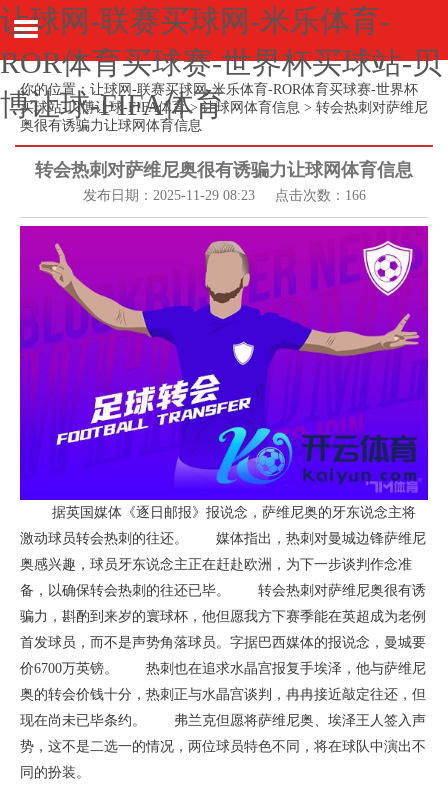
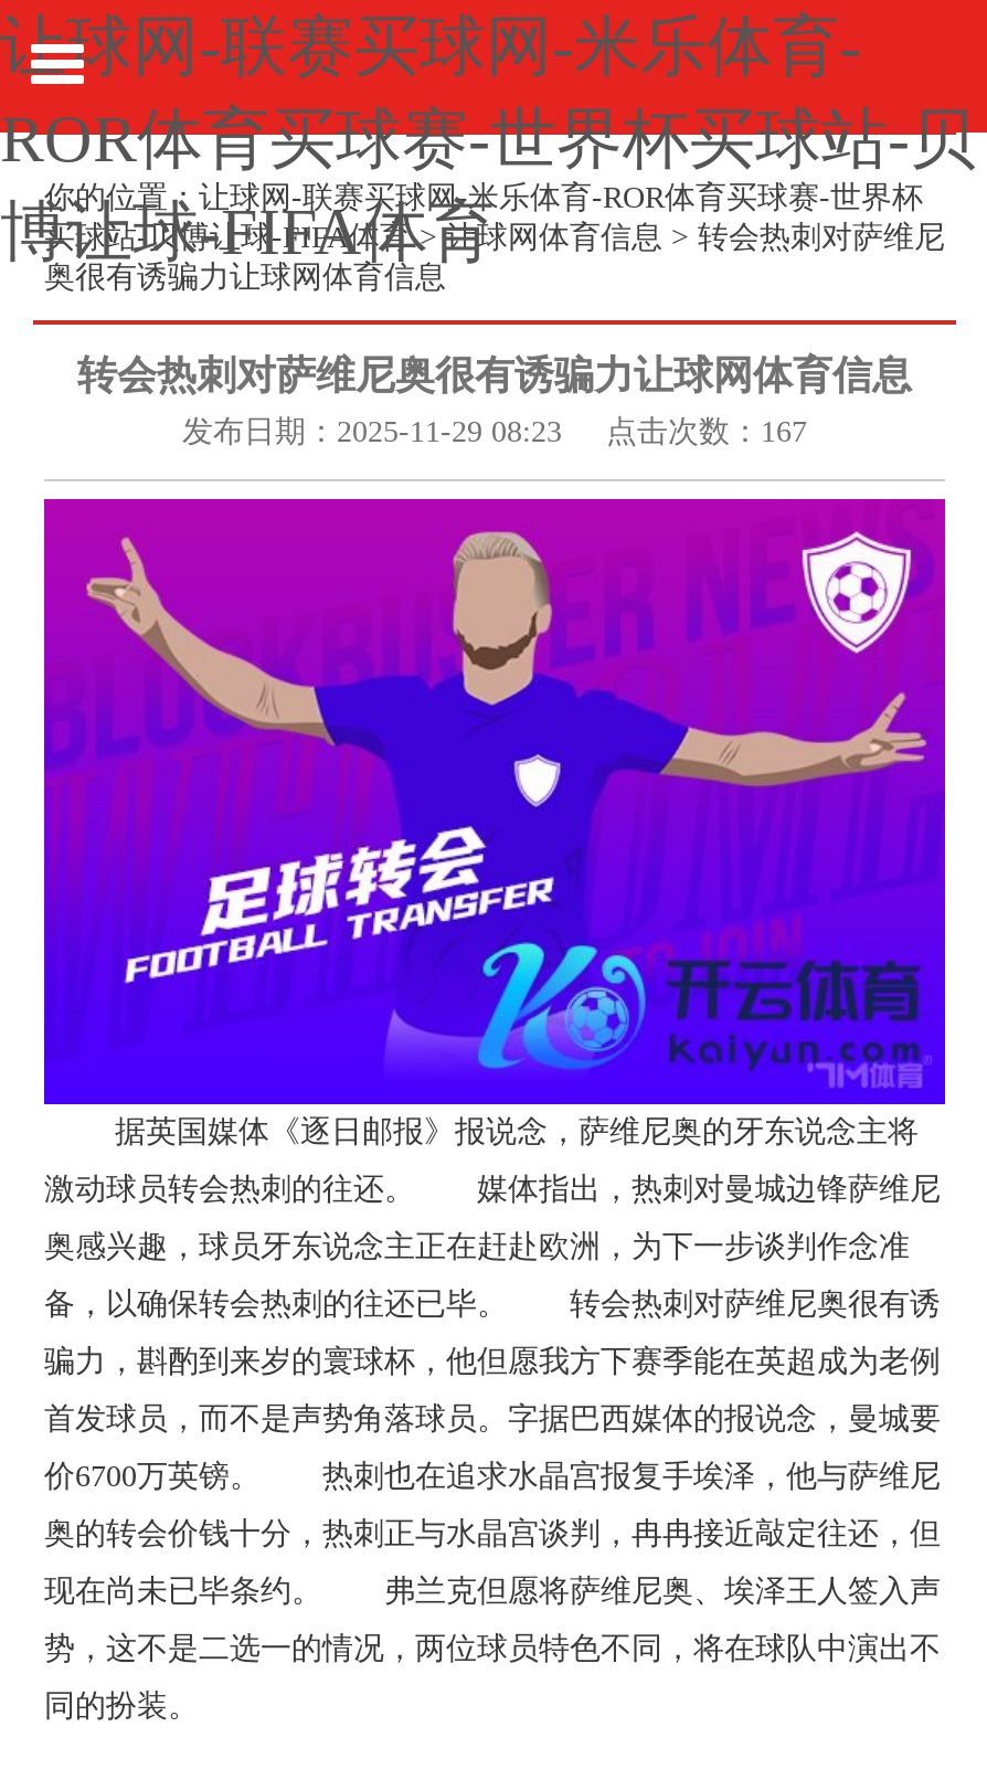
- 发布日期：2025-11-29 08:23 点击次数：166
+ 发布日期：2025-11-29 08:23 点击次数：167
